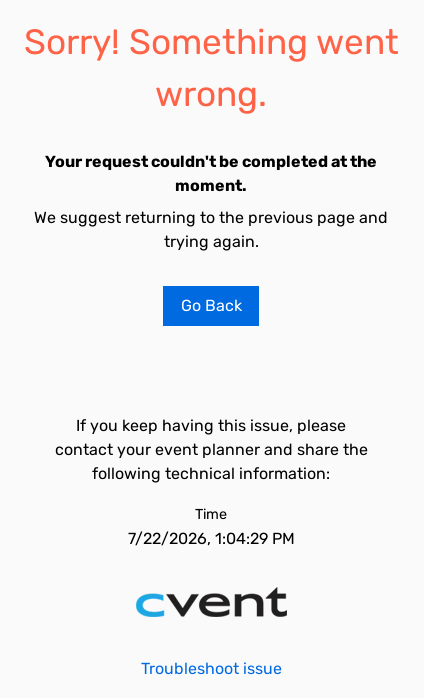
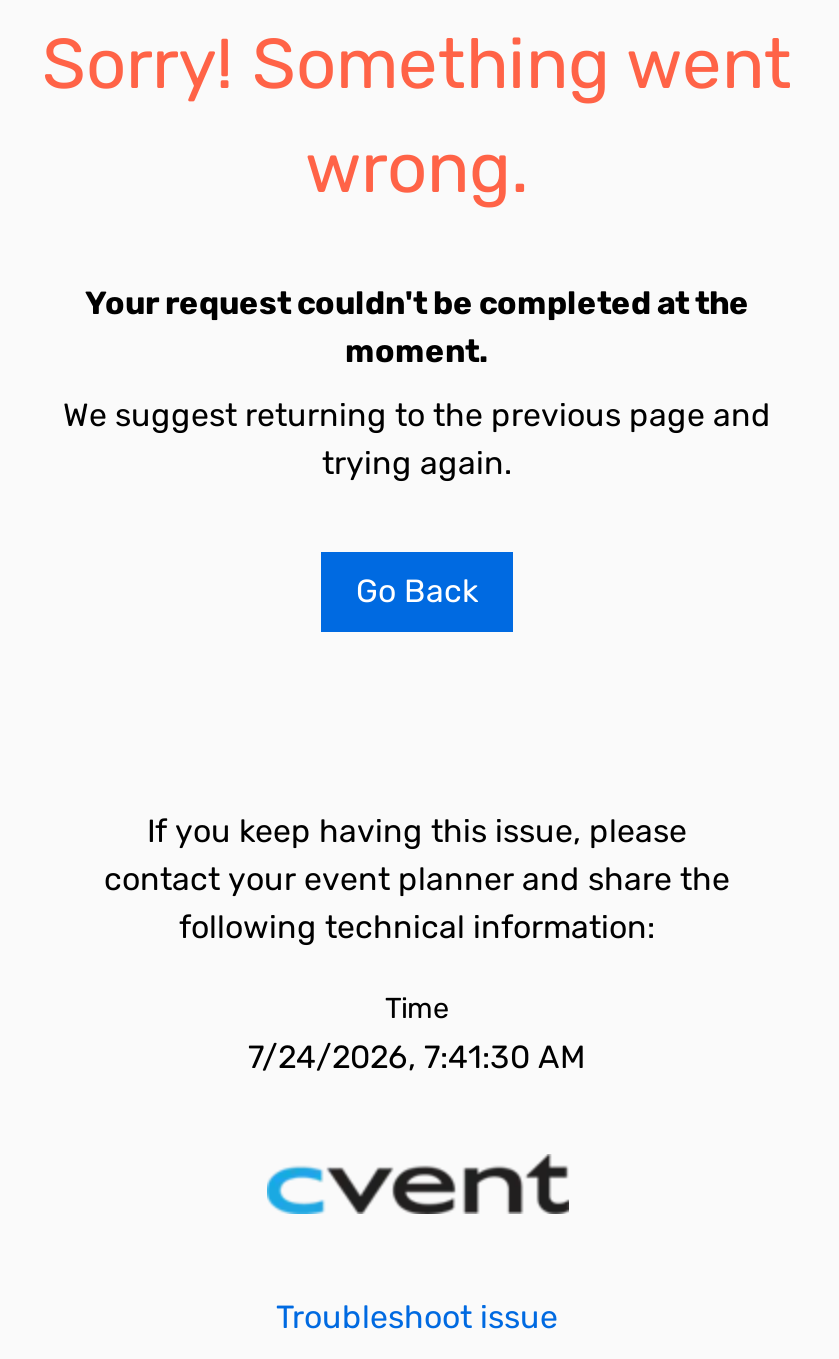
- 7/22/2026, 1:04:29 PM
+ 7/24/2026, 7:41:30 AM
